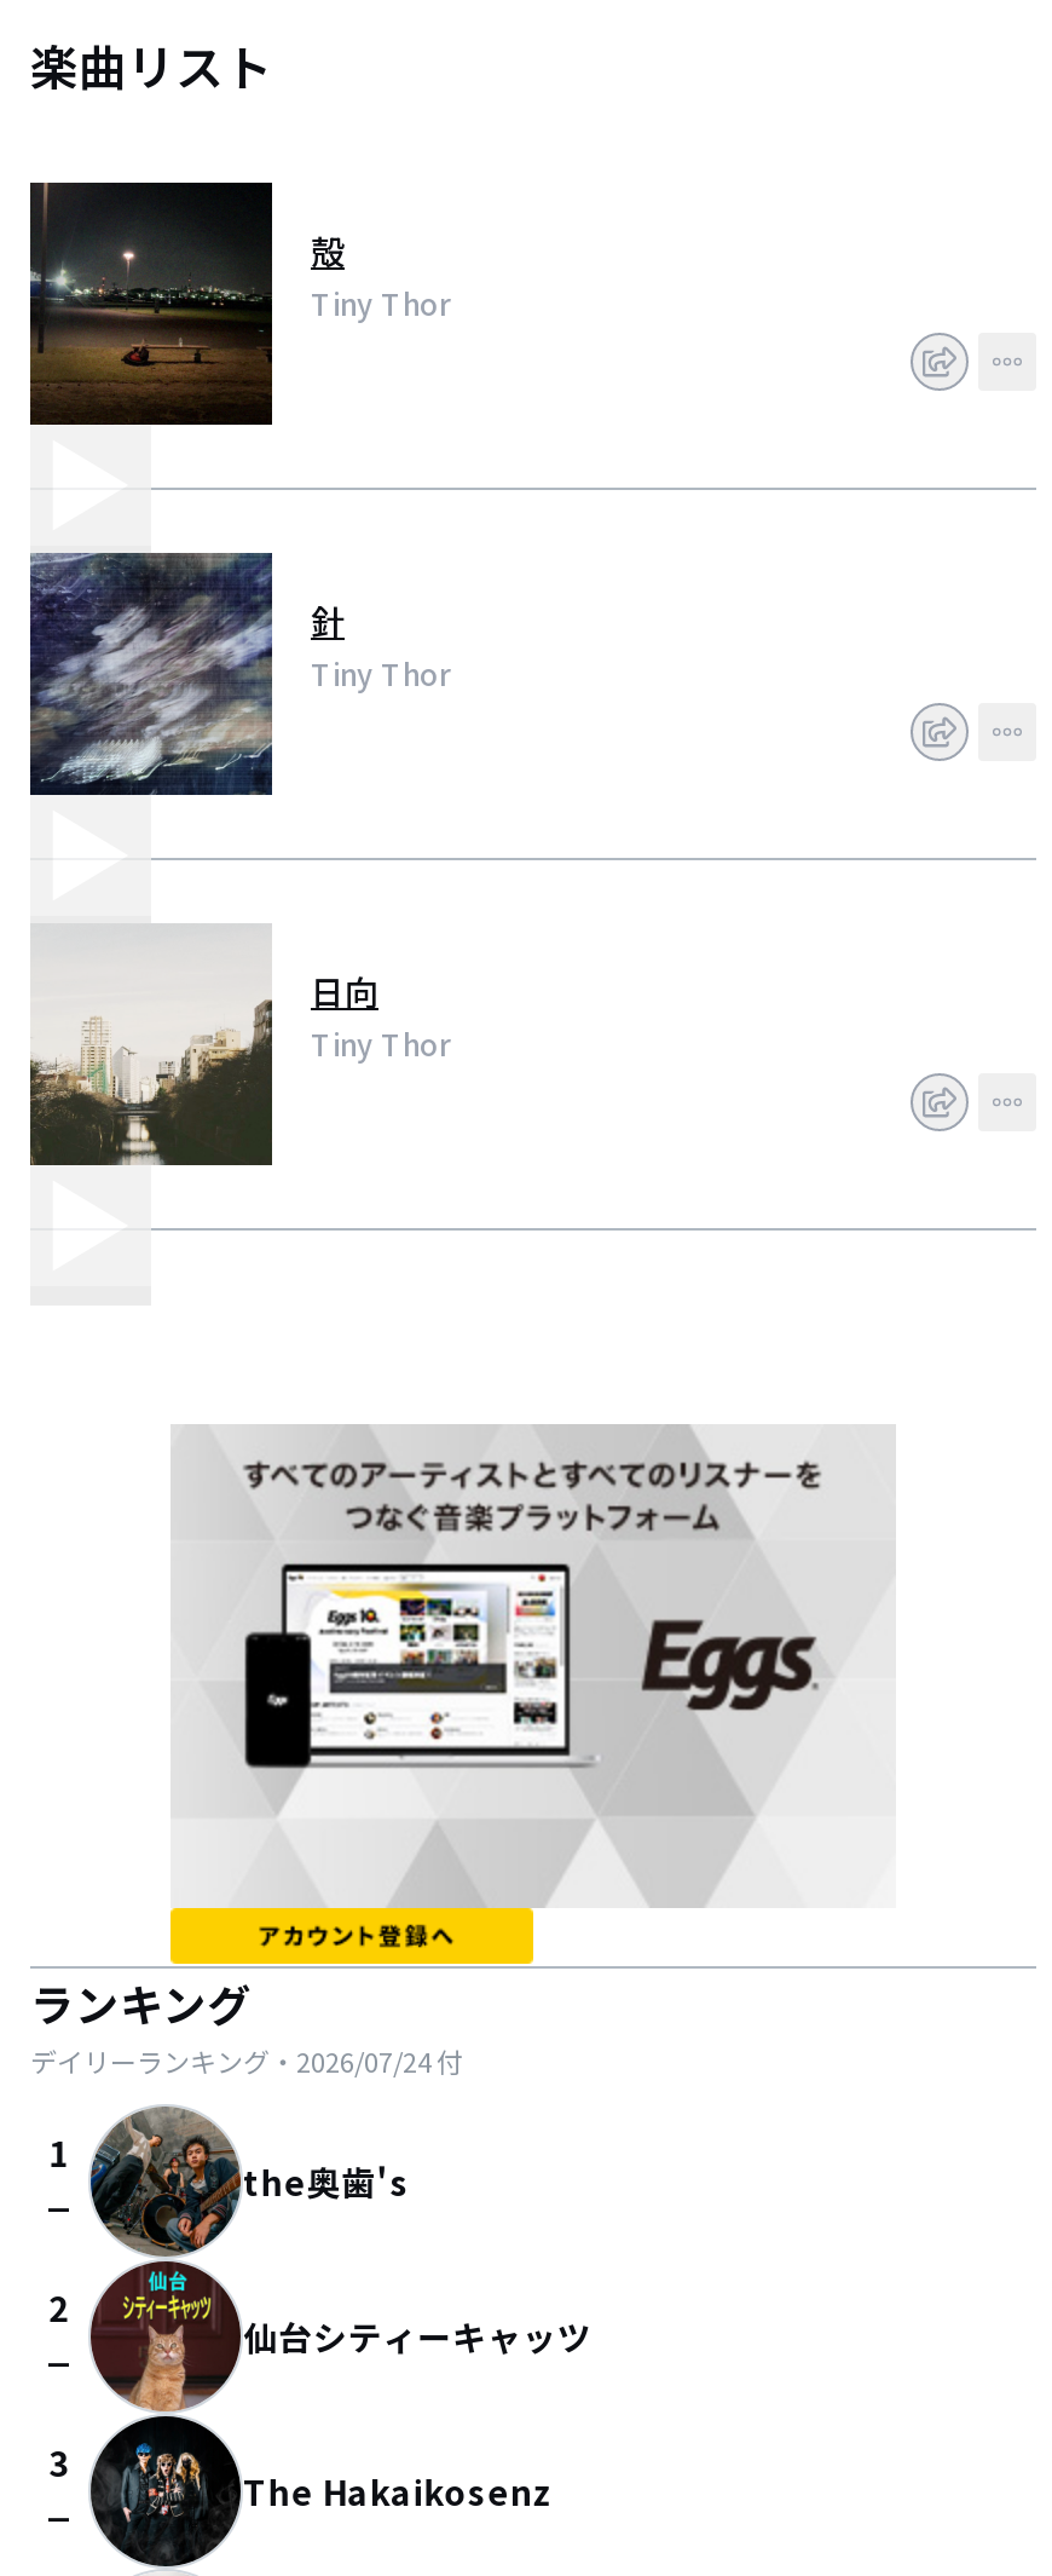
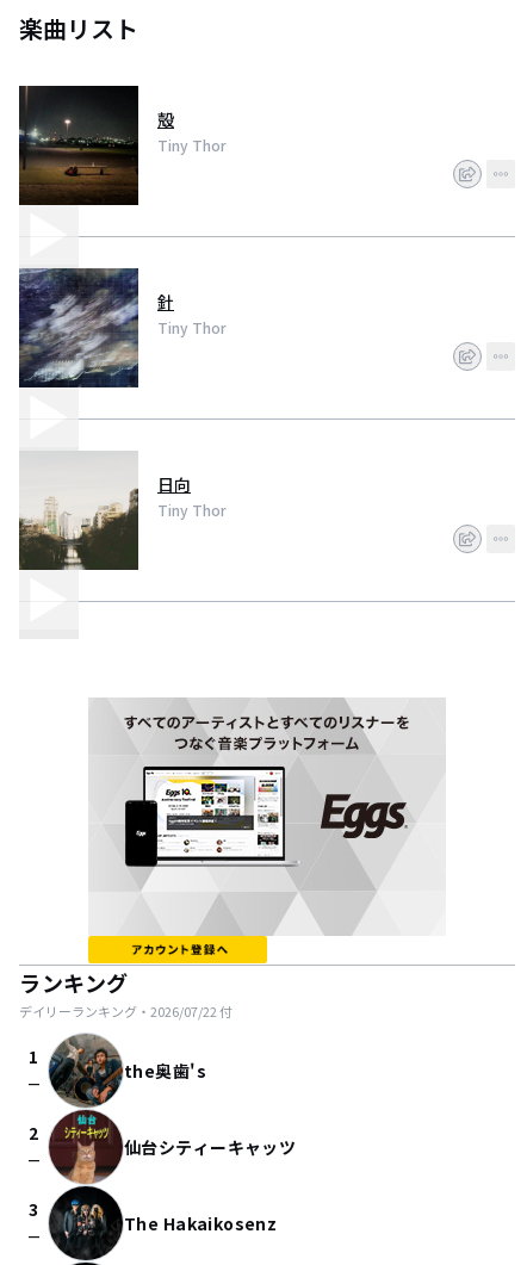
- デイリーランキング・2026/07/24付
+ デイリーランキング・2026/07/22付
